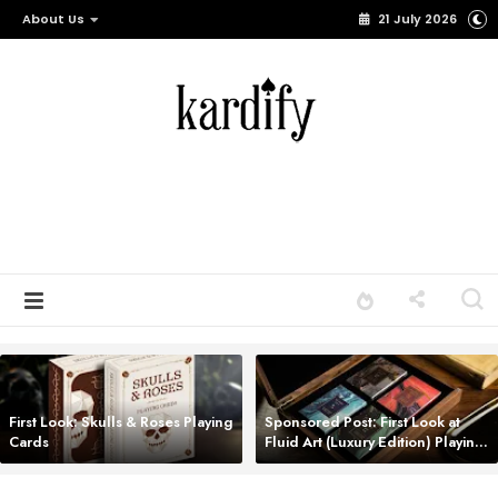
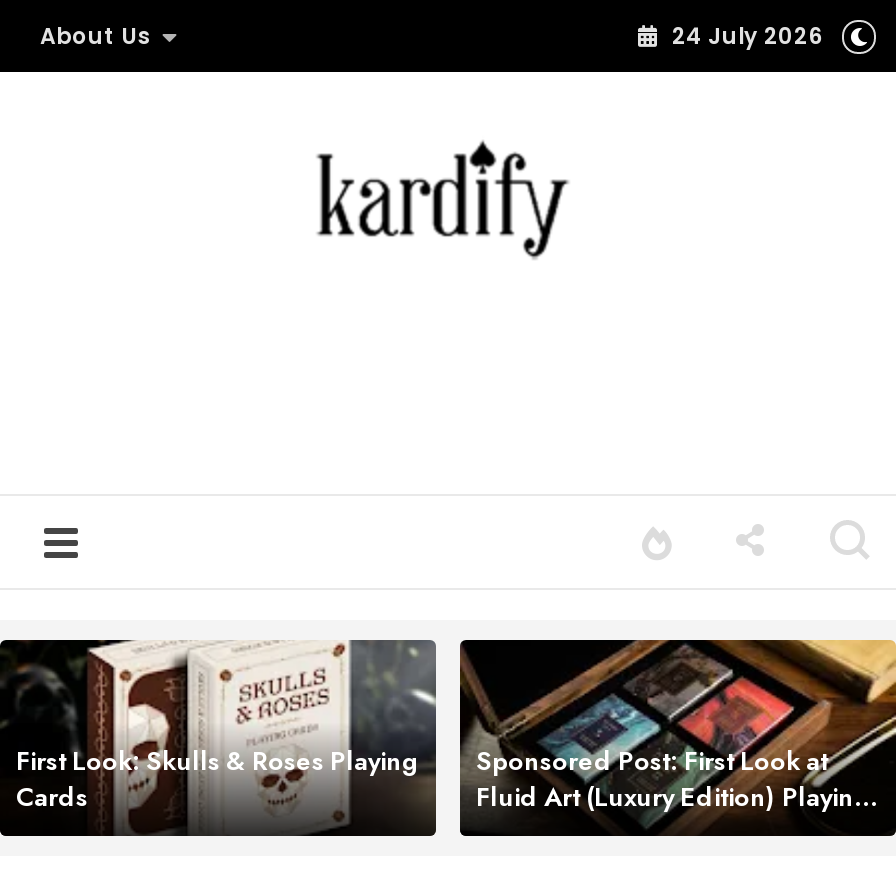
- 21 July 2026
+ 24 July 2026
